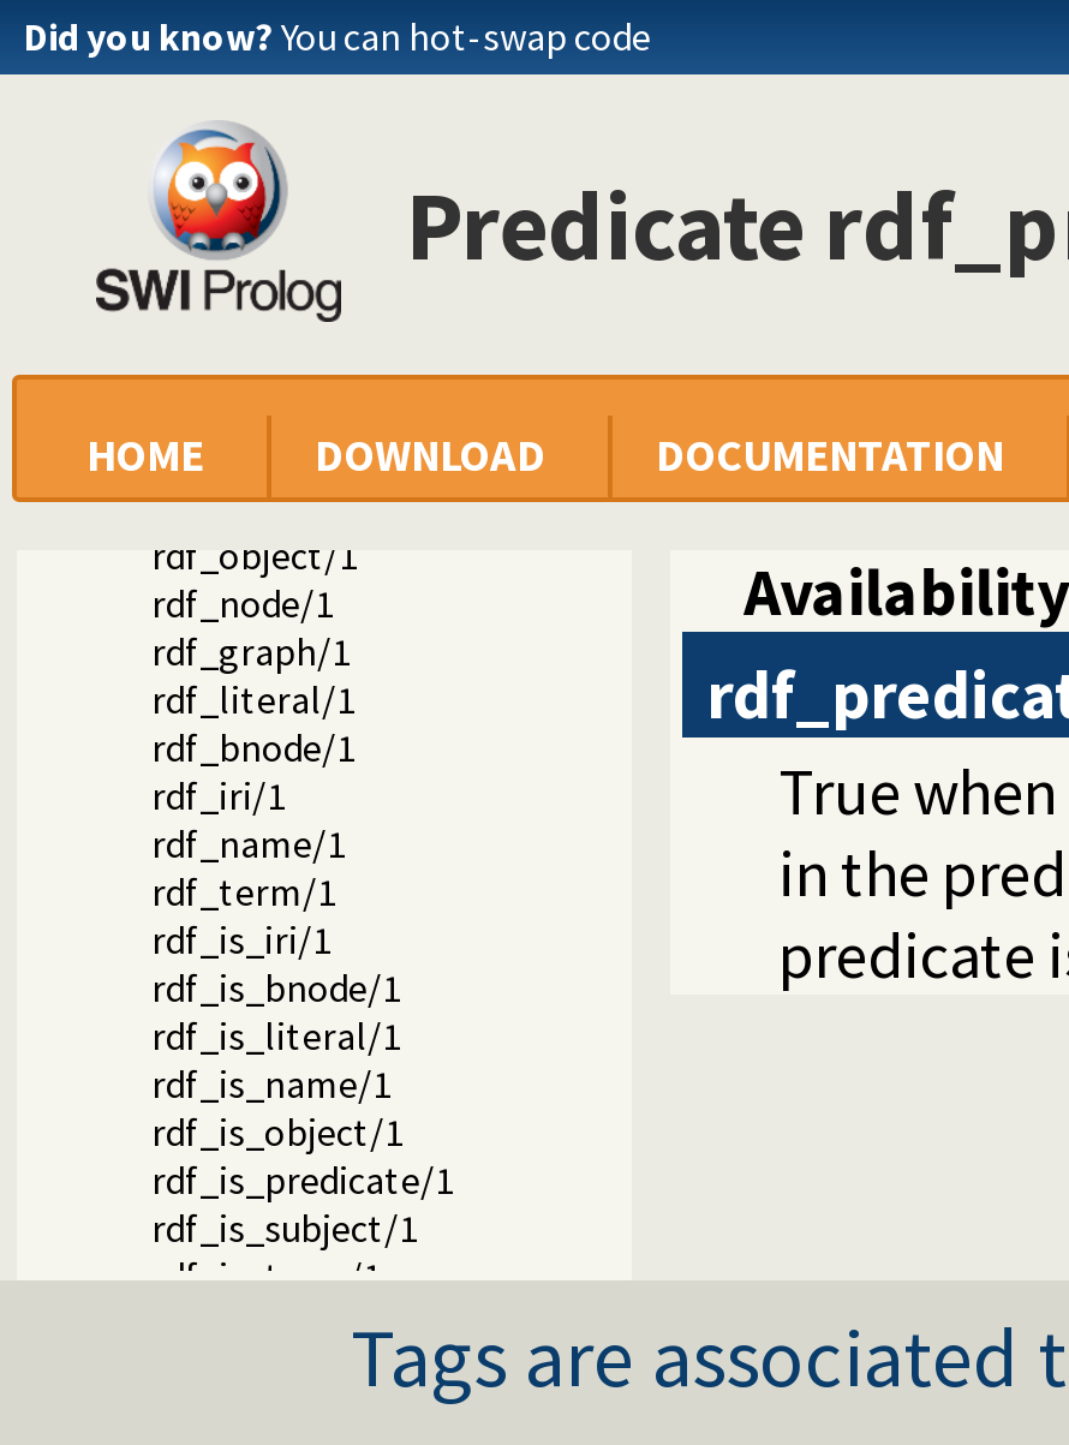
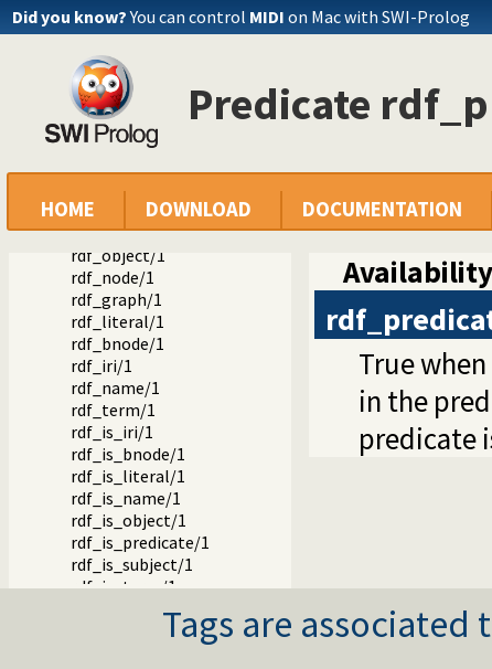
- Did you know? You can hot-swap code
+ Did you know? You can control MIDI on Mac with SWI-Prolog
